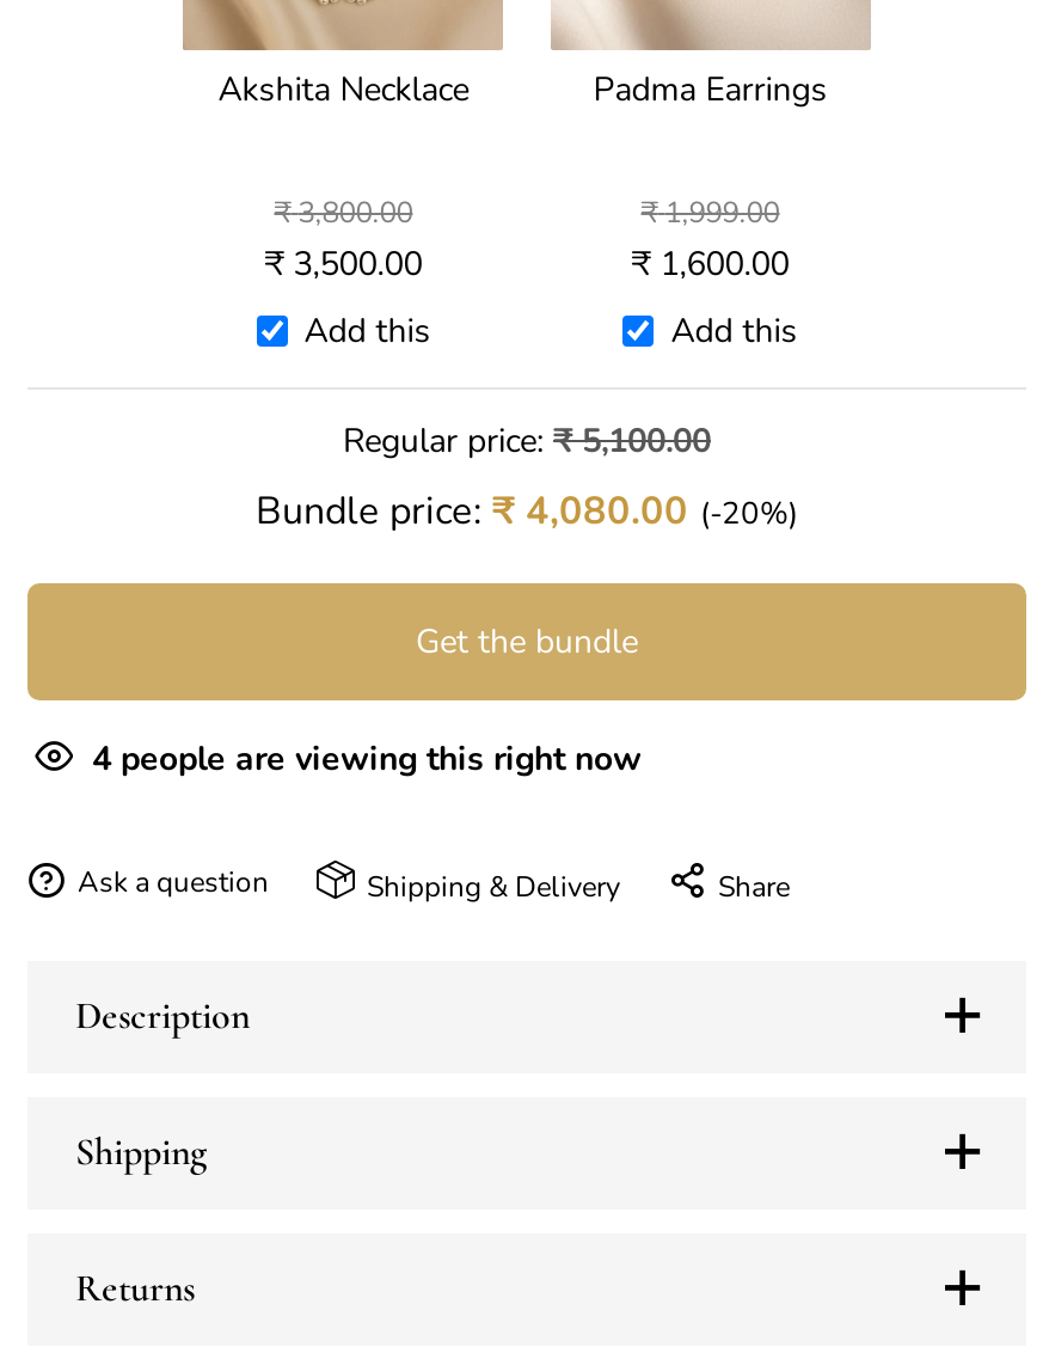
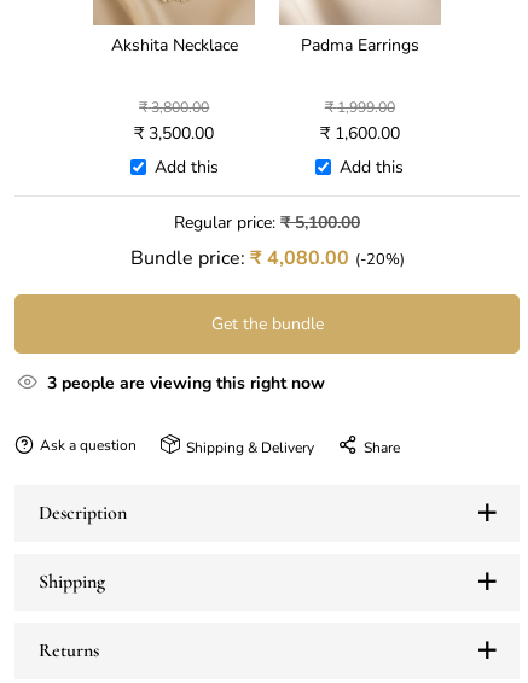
- 4 people are viewing this right now
+ 3 people are viewing this right now
